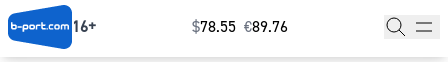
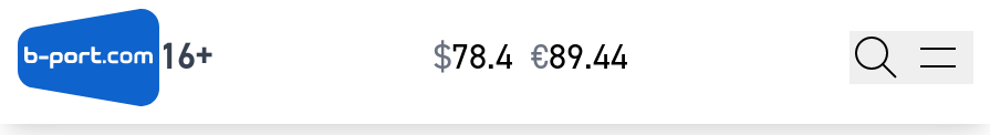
- $78.55 €89.76
+ $78.4 €89.44
